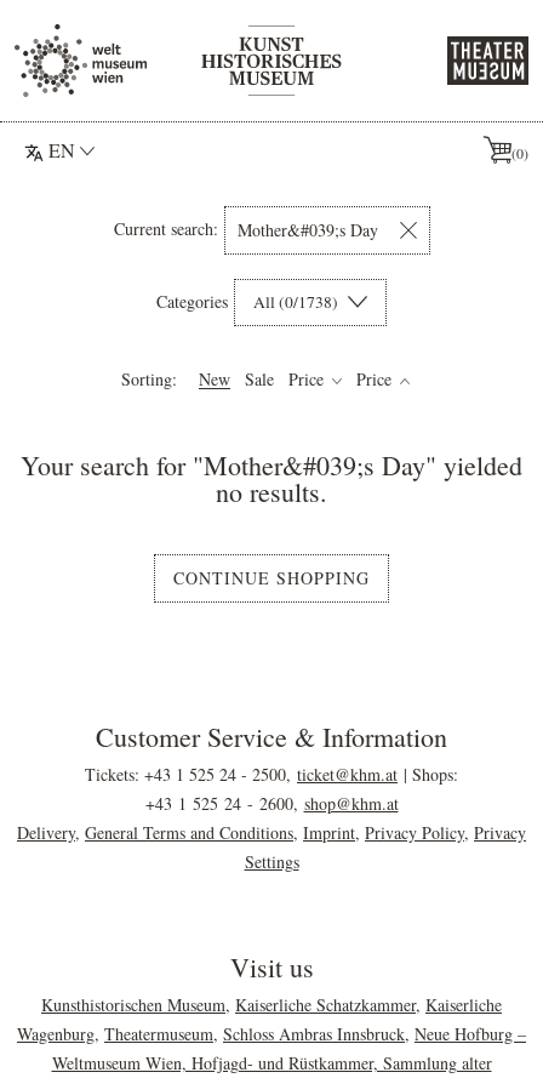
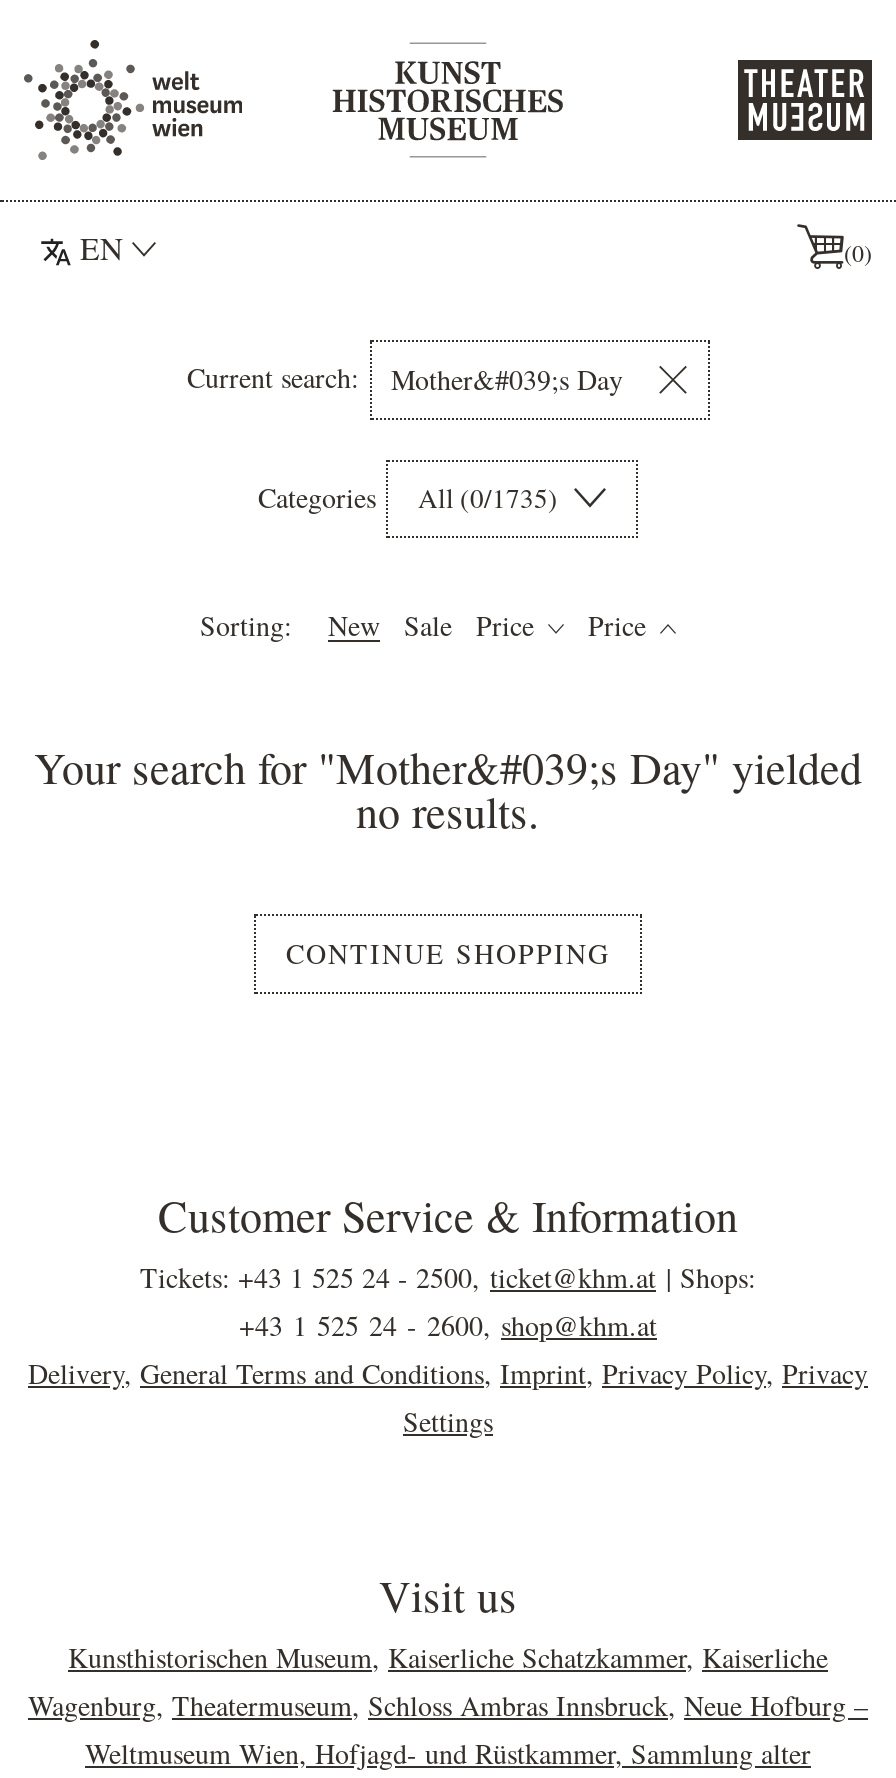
- Categories All (0/1738)
+ Categories All (0/1735)
